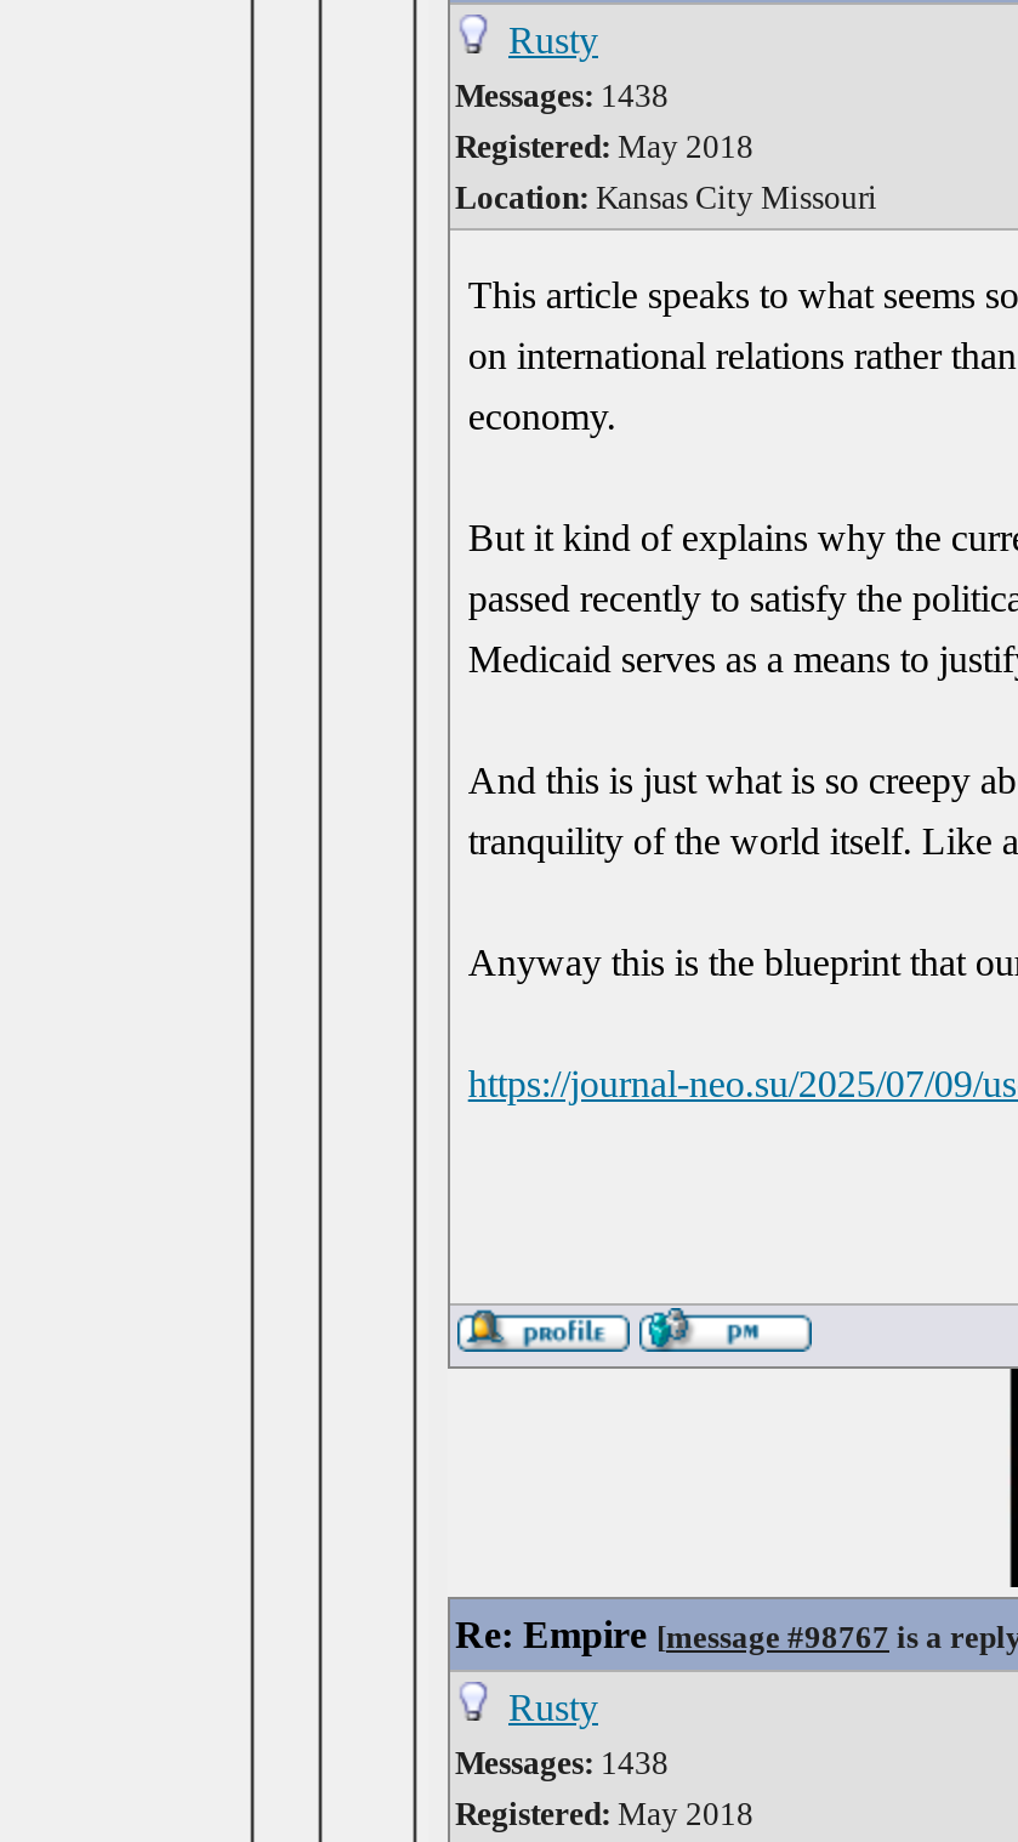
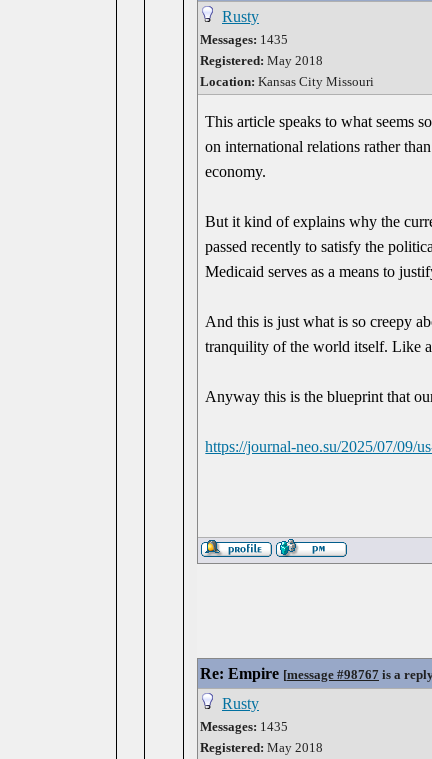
- Messages: 1438
+ Messages: 1435

- Messages: 1438
+ Messages: 1435
